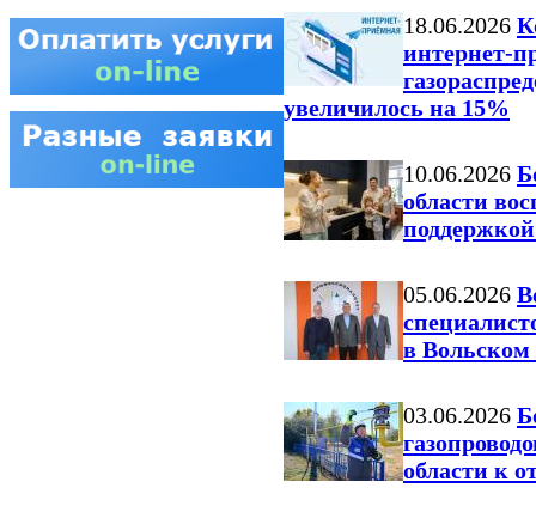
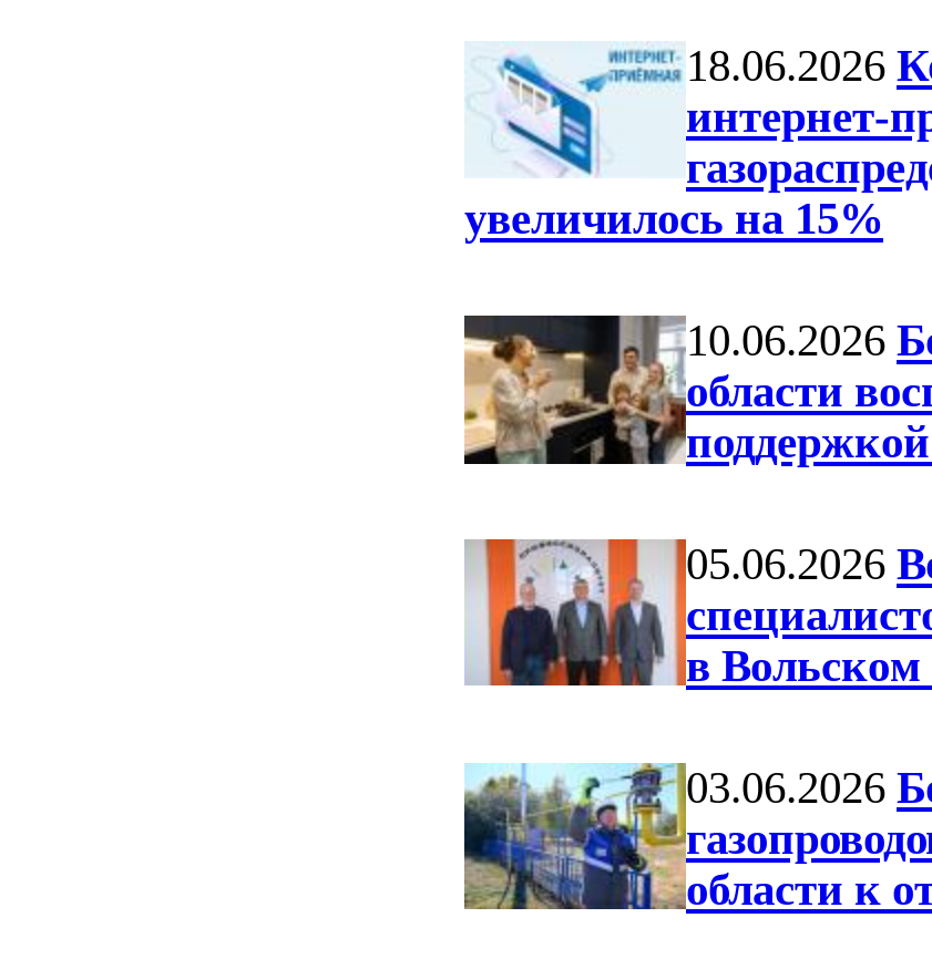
- [image]

- [image]
